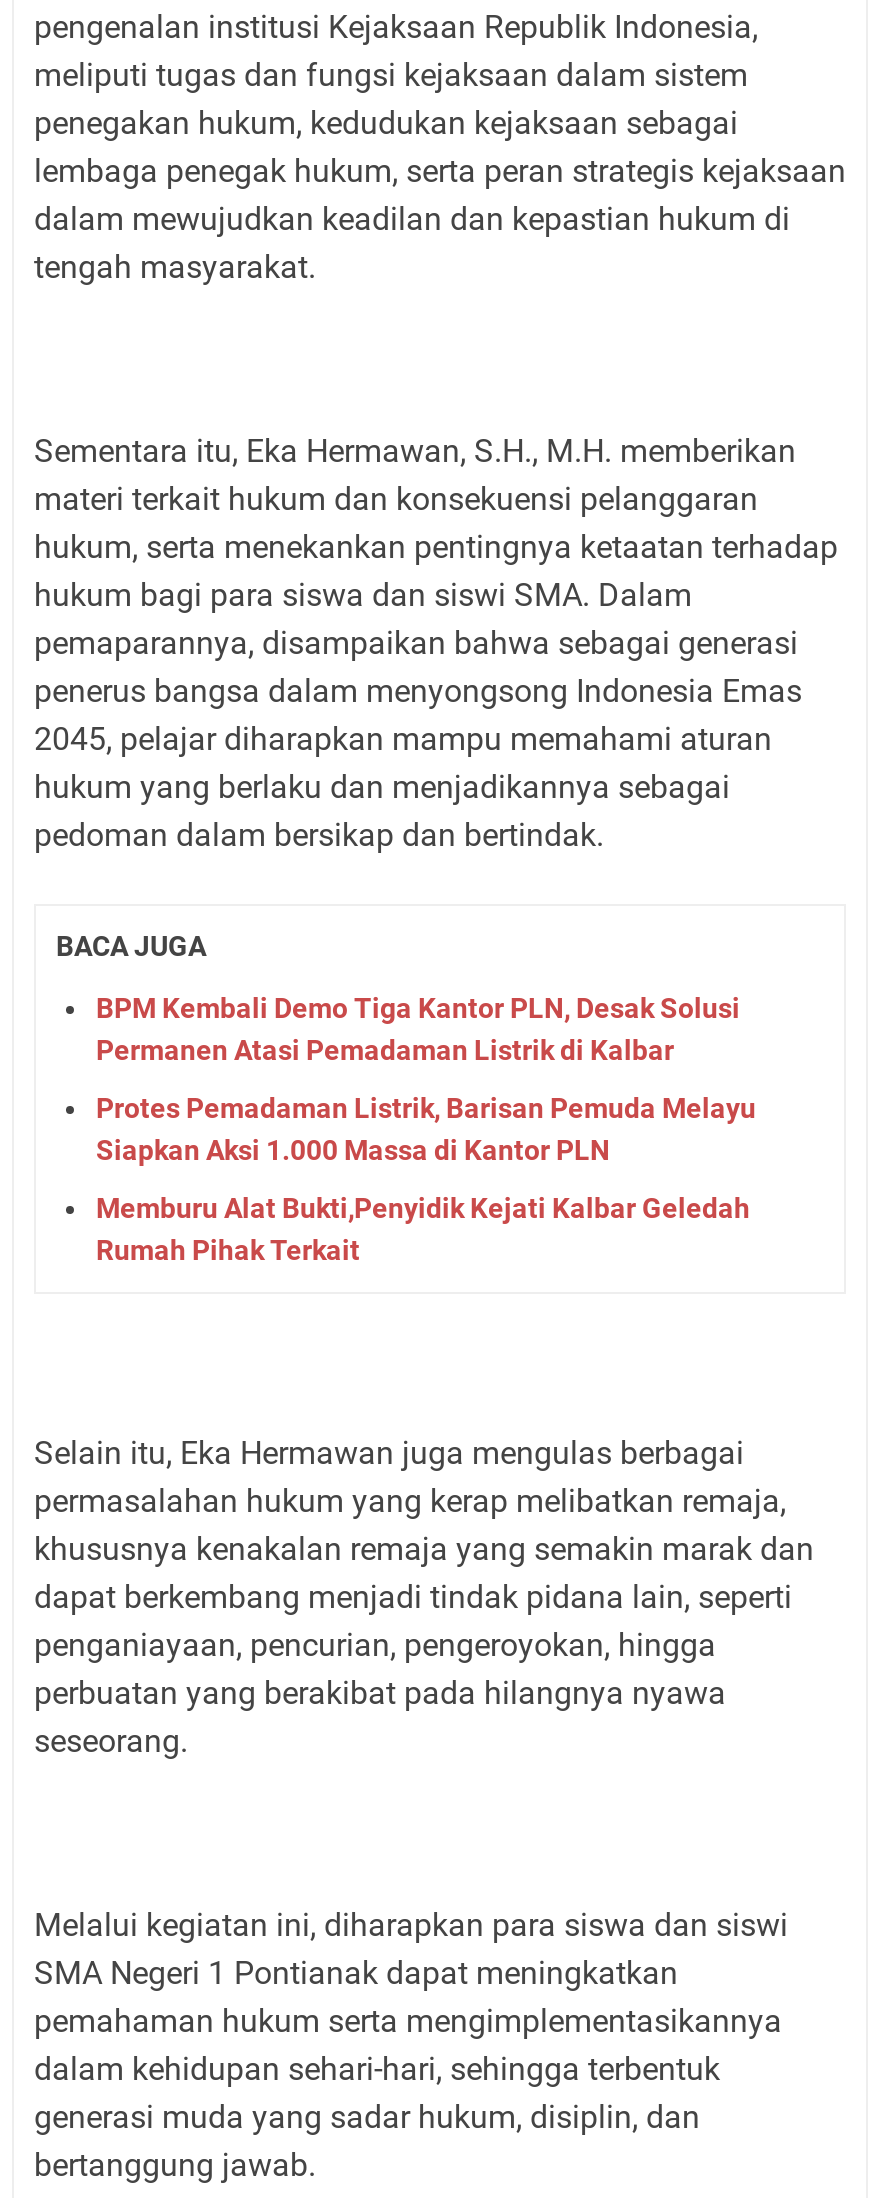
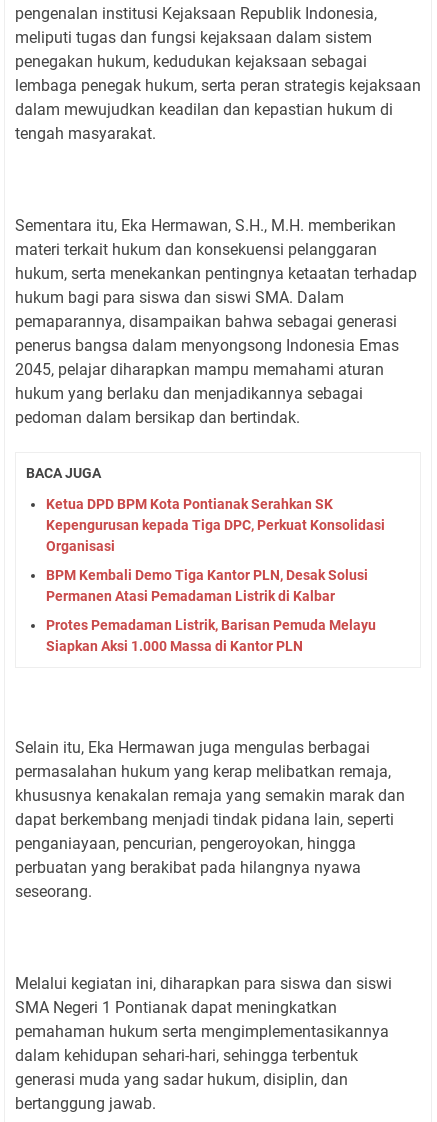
+ Ketua DPD BPM Kota Pontianak Serahkan SK
+ Kepengurusan kepada Tiga DPC, Perkuat Konsolidasi
+ Organisasi

moved down: BPM Kembali Demo Tiga Kantor PLN, Desak Solusi | Permanen Atasi Pemadaman Listrik di Kalbar | Protes Pemadaman Listrik, Barisan Pemuda Melayu | Siapkan Aksi 1.000 Massa di Kantor PLN

- Memburu Alat Bukti,Penyidik Kejati Kalbar Geledah
- Rumah Pihak Terkait
